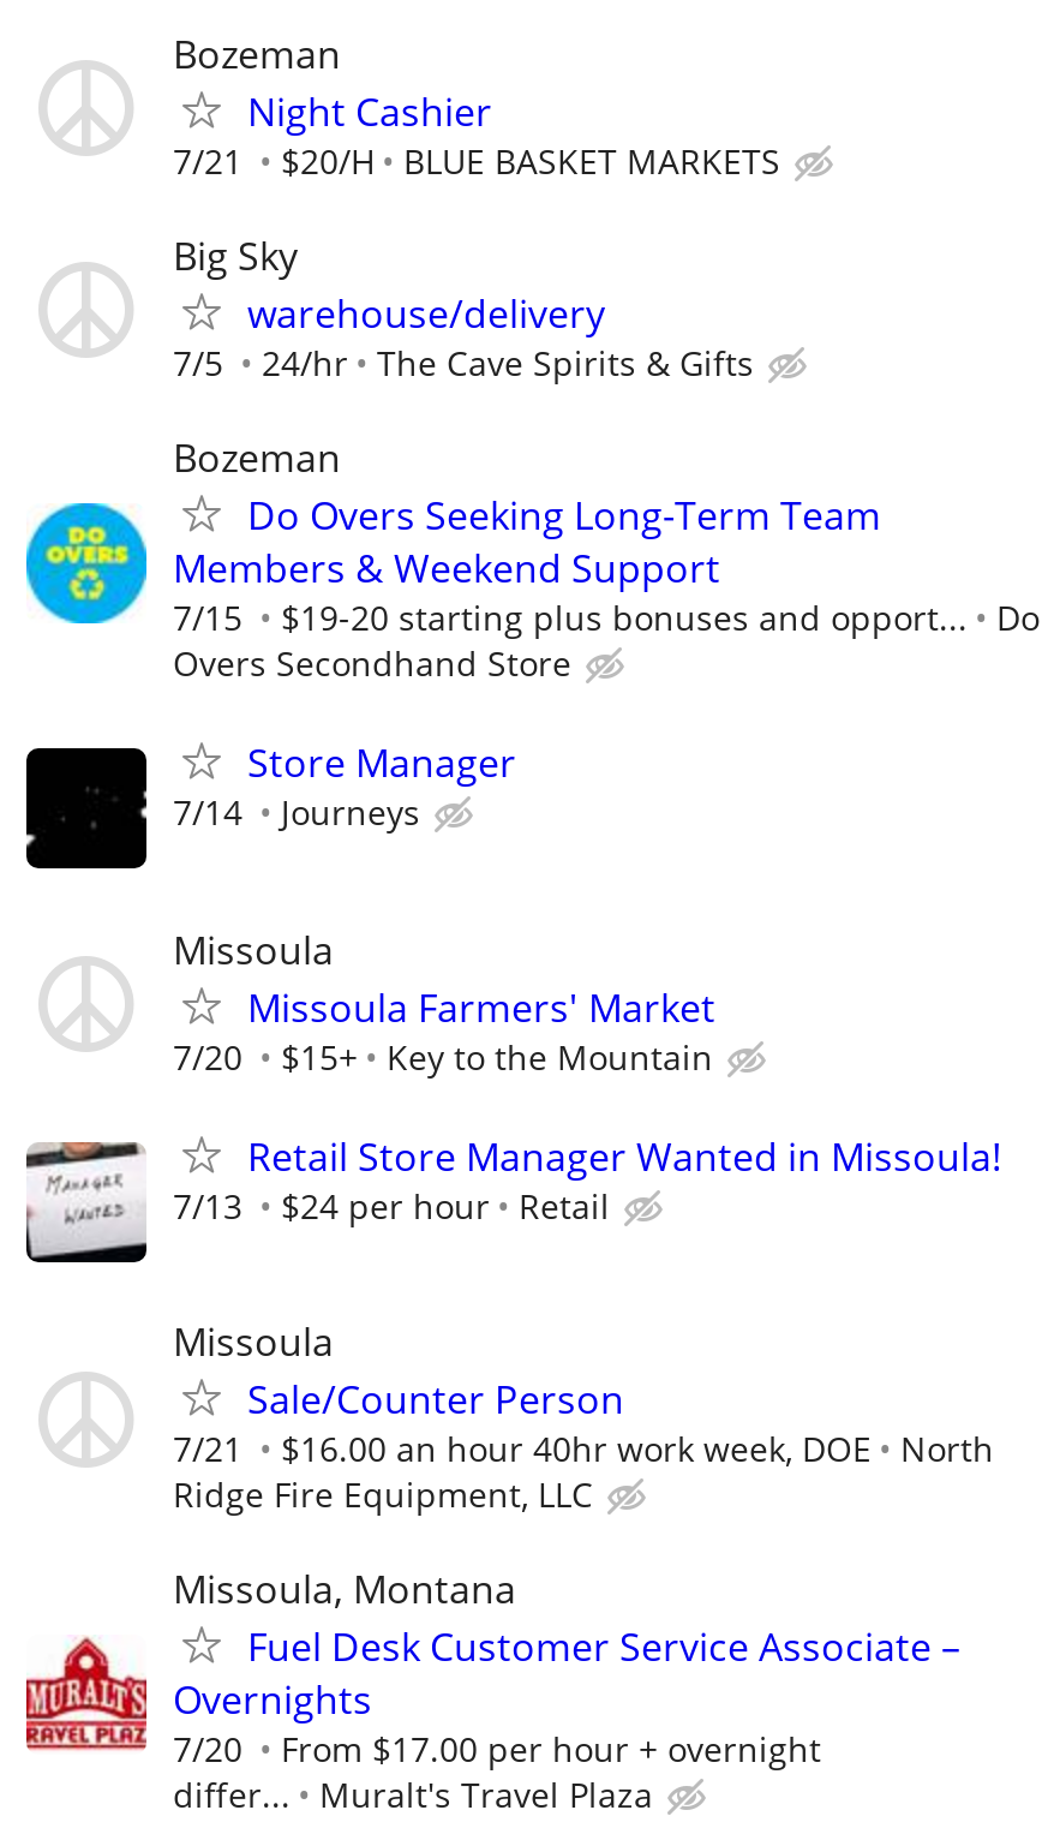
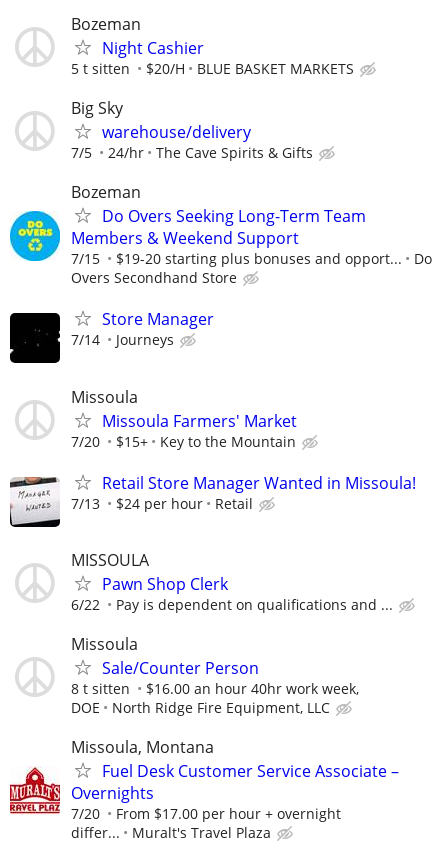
- 7/21 $20/H BLUE BASKET MARKETS
+ 5 t sitten $20/H BLUE BASKET MARKETS

+ MISSOULA
+ Pawn Shop Clerk
+ 6/22
+ Pay is dependent on qualifications and ...

- 7/21
- $16.00 an hour 40hr work week, DOE
- North
- Ridge Fire Equipment, LLC
+ 8 t sitten
+ $16.00 an hour 40hr work week,
+ DOE
+ North Ridge Fire Equipment, LLC
